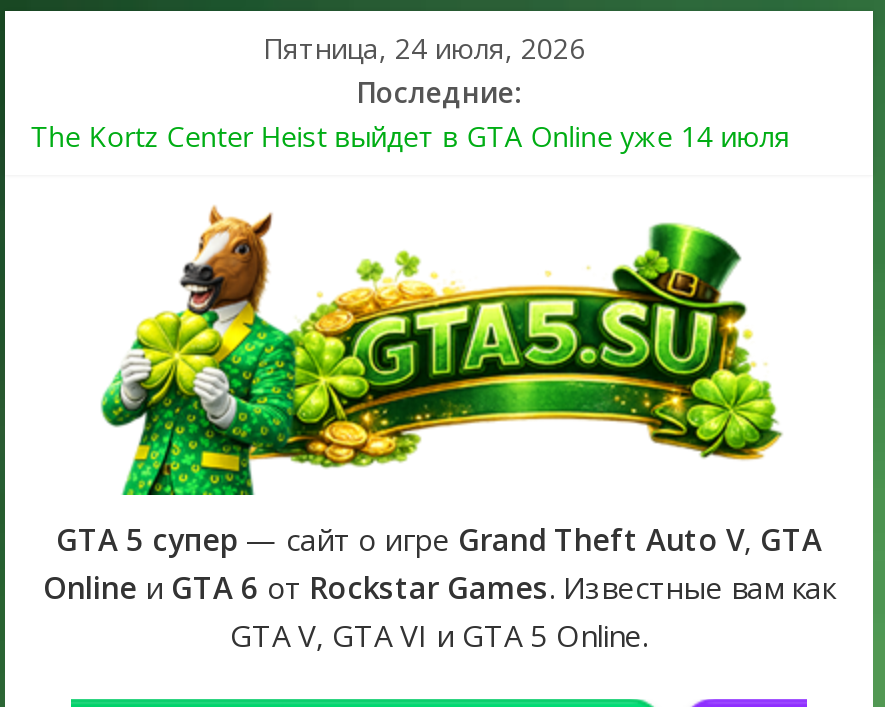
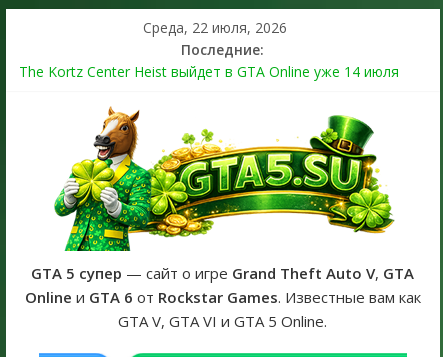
- Пятница, 24 июля, 2026
+ Среда, 22 июля, 2026
